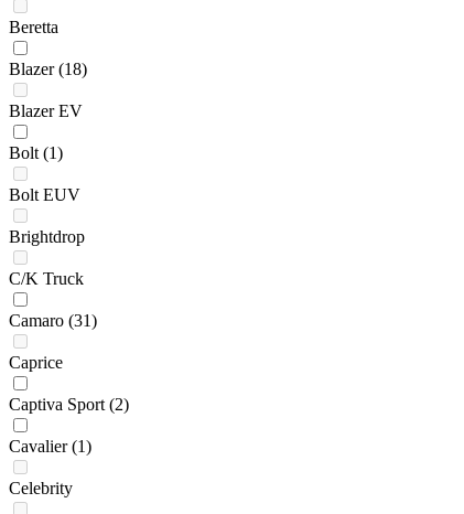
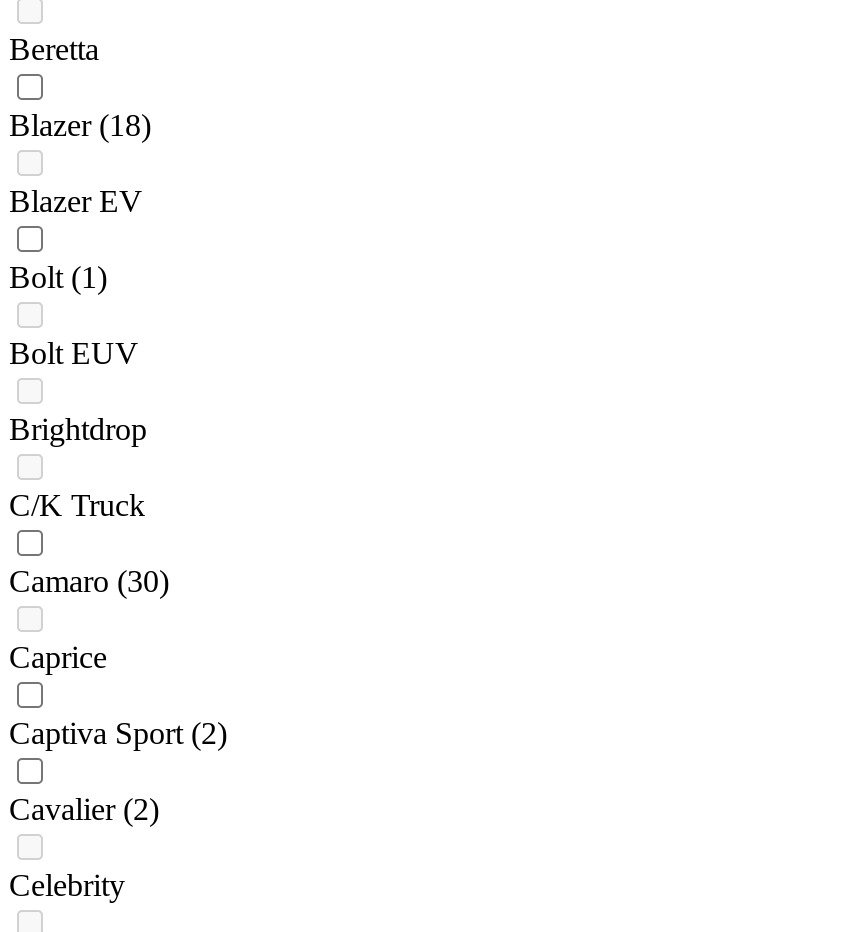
- Camaro (31)
+ Camaro (30)

- Cavalier (1)
+ Cavalier (2)
